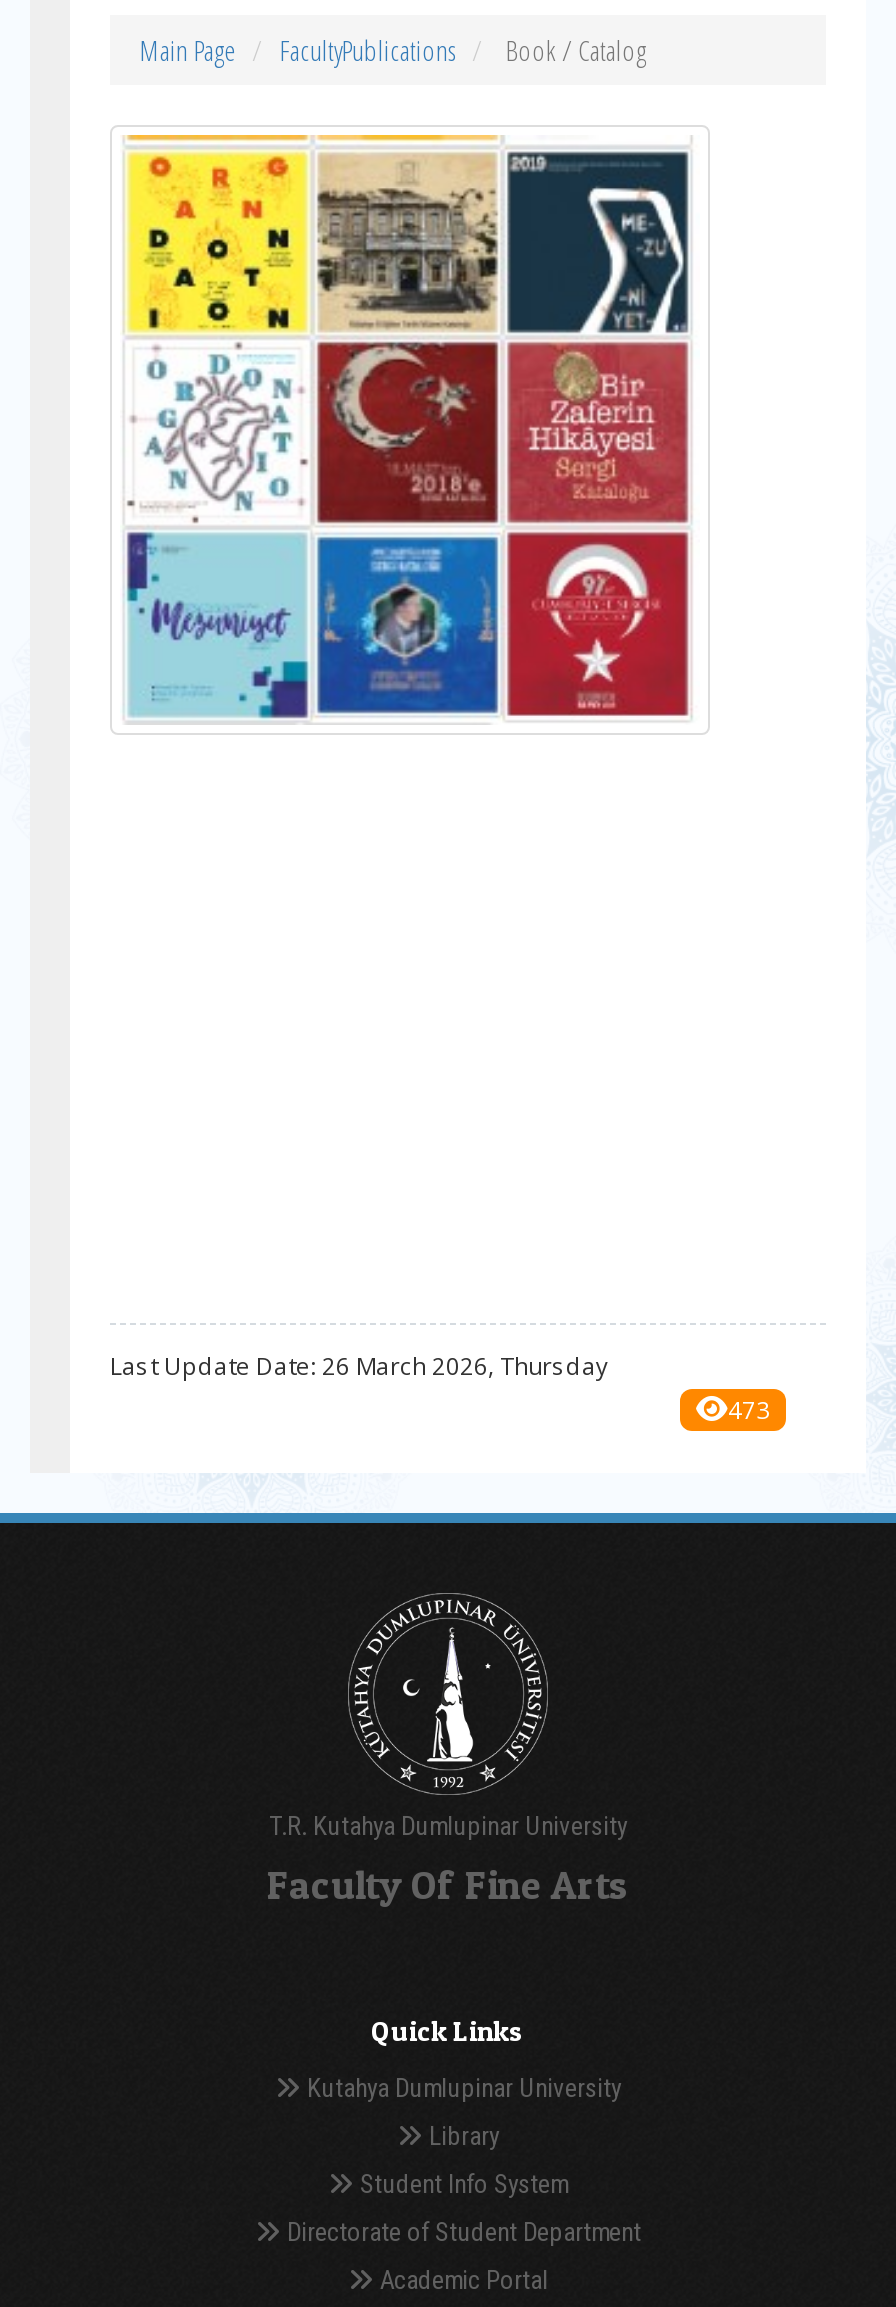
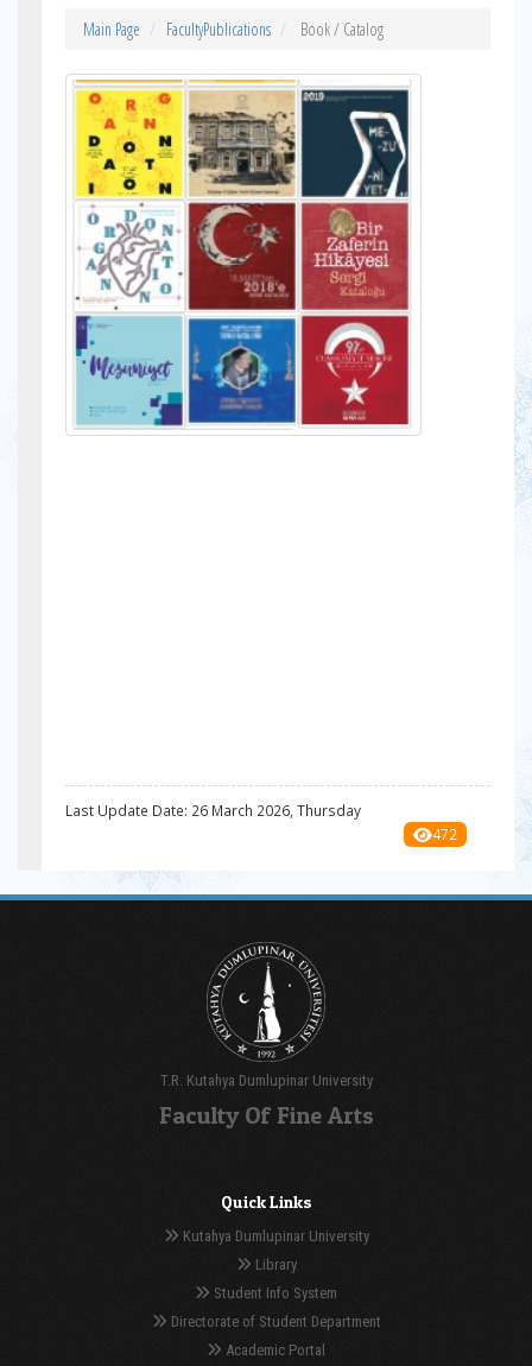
- 473
+ 472
